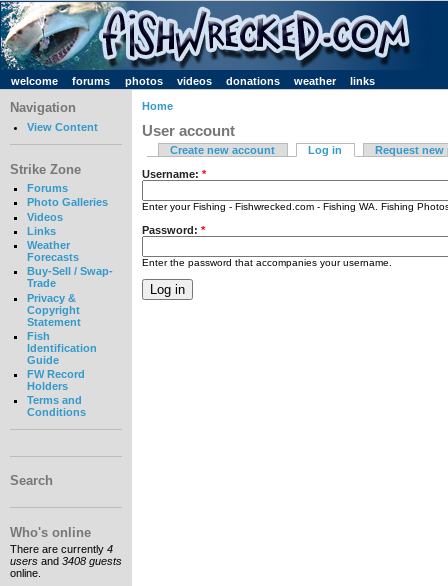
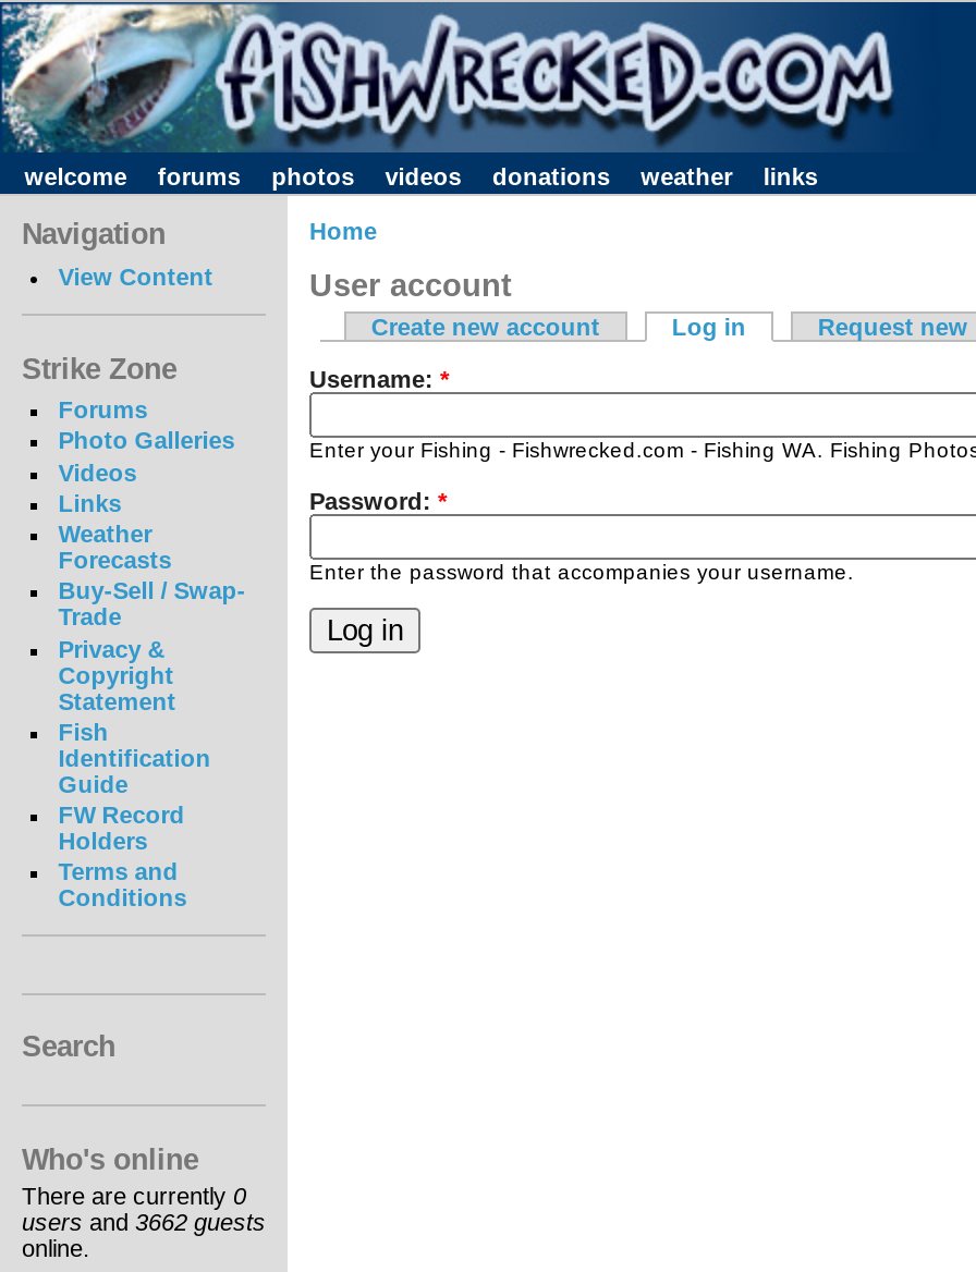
- There are currently 4
+ There are currently 0

- users and 3408 guests
+ users and 3662 guests
